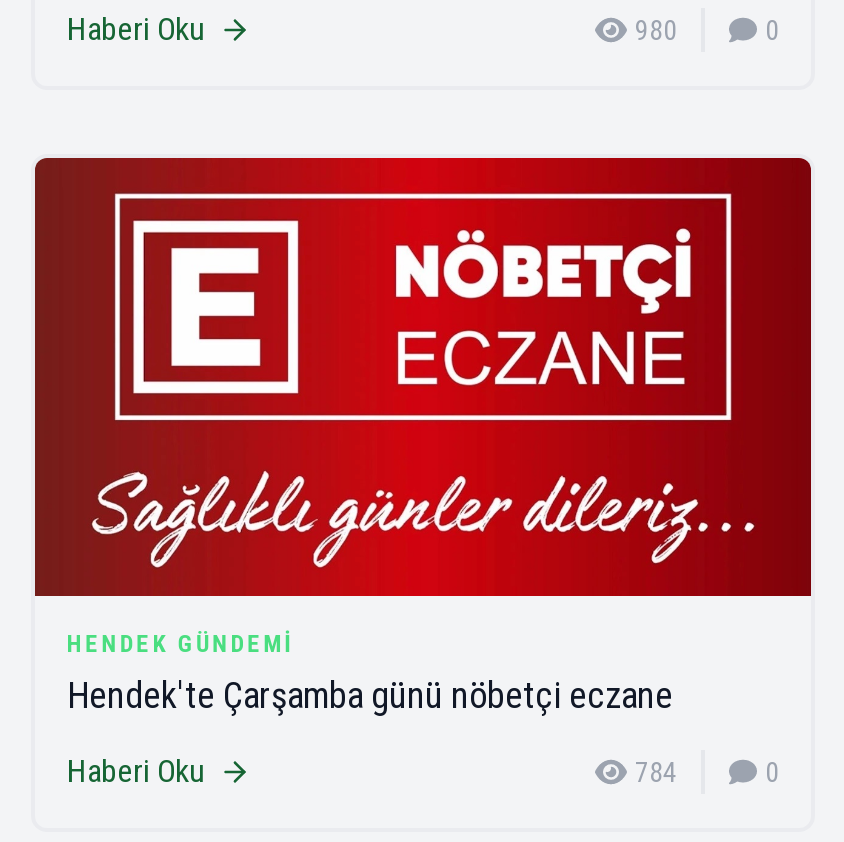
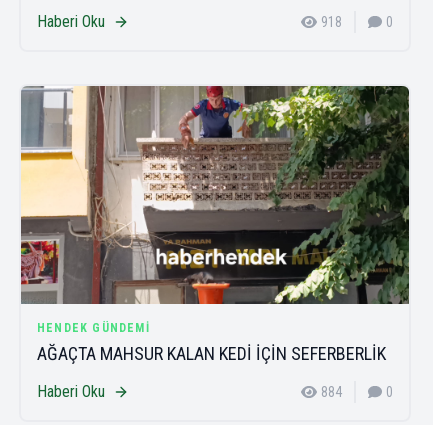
- 980
+ 918

- [image]
- Hendek'te Çarşamba günü nöbetçi eczane
+ [image]
+ AĞAÇTA MAHSUR KALAN KEDİ İÇİN SEFERBERLİK

- 784
+ 884
